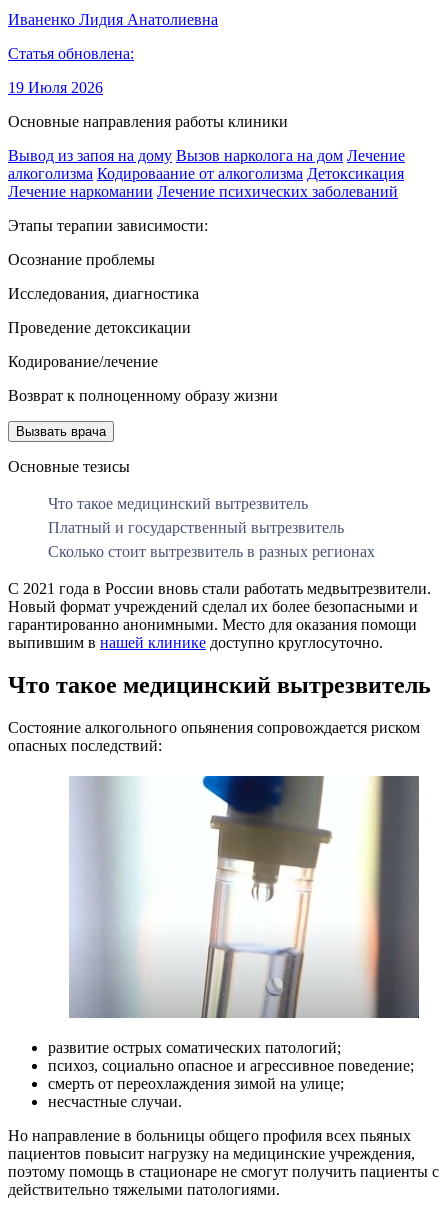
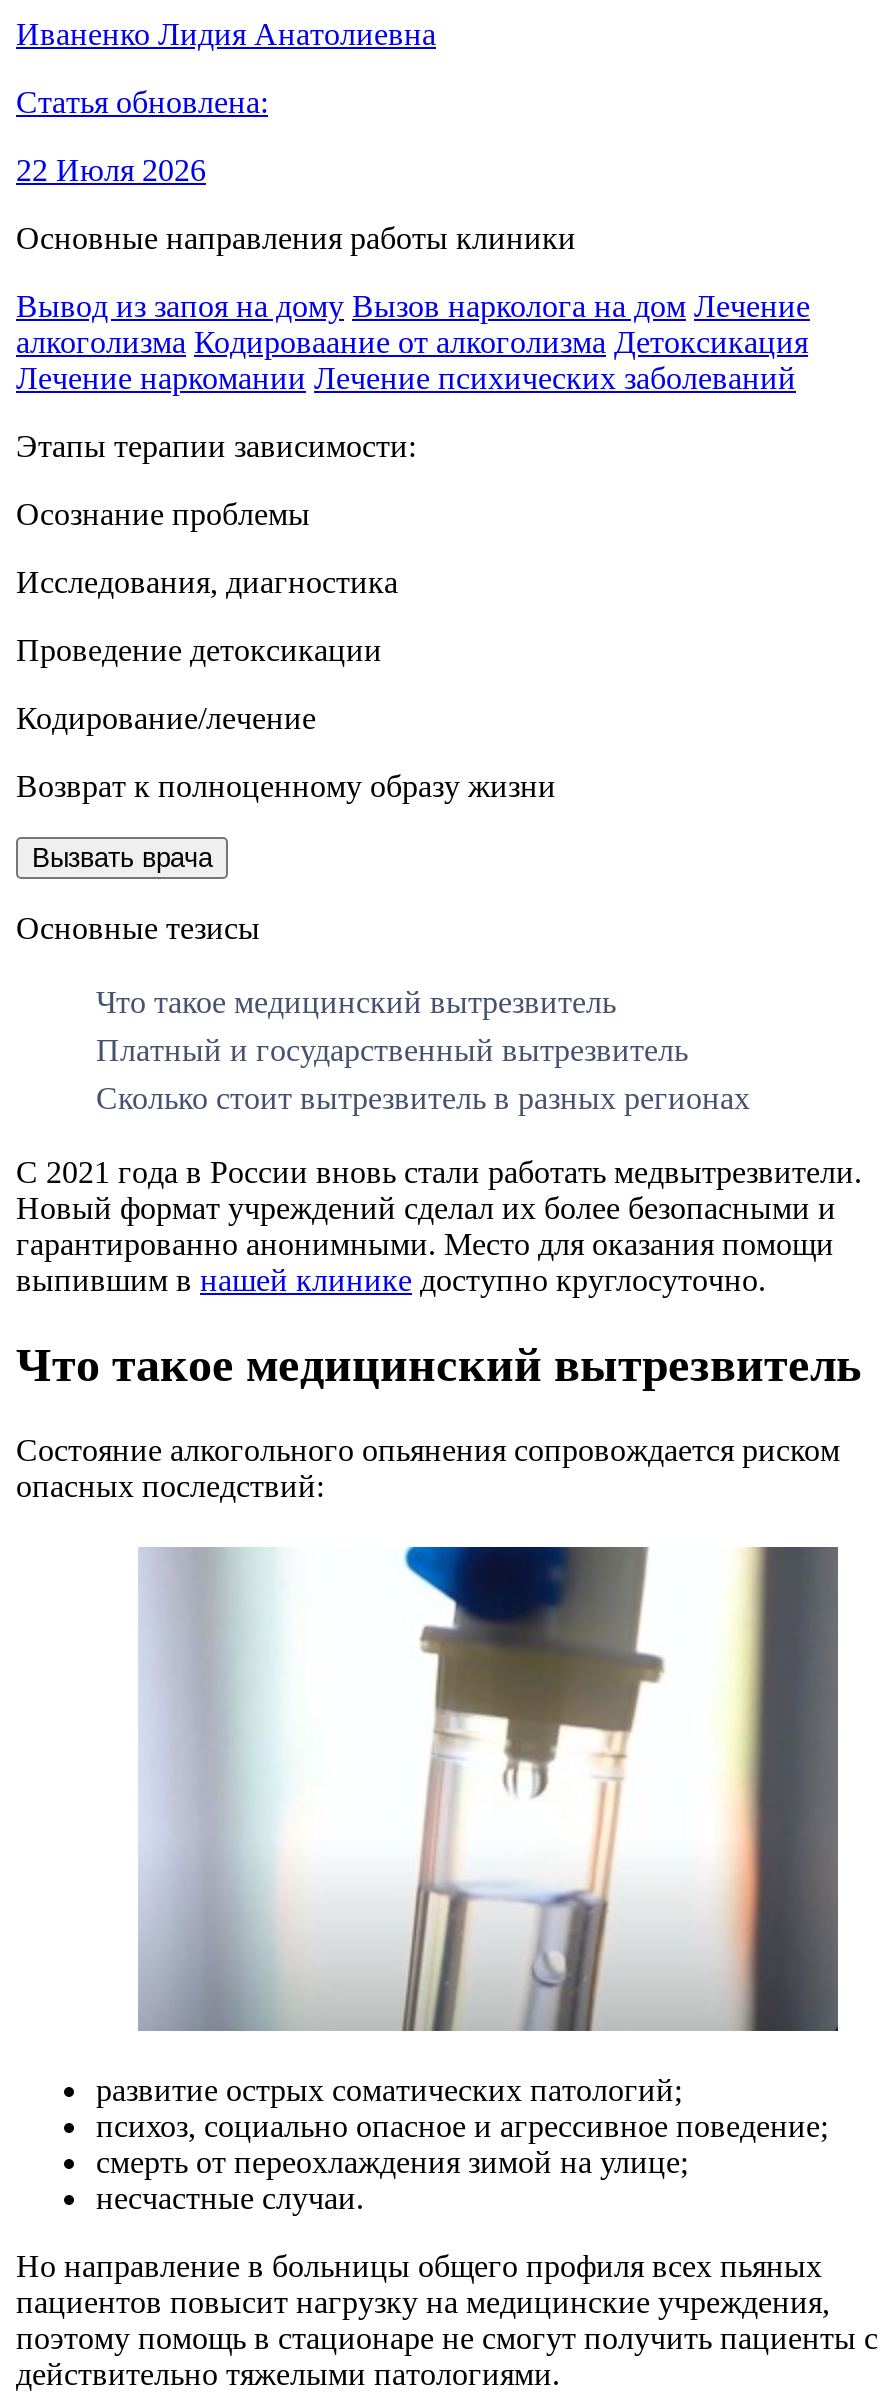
- 19 Июля 2026
+ 22 Июля 2026
